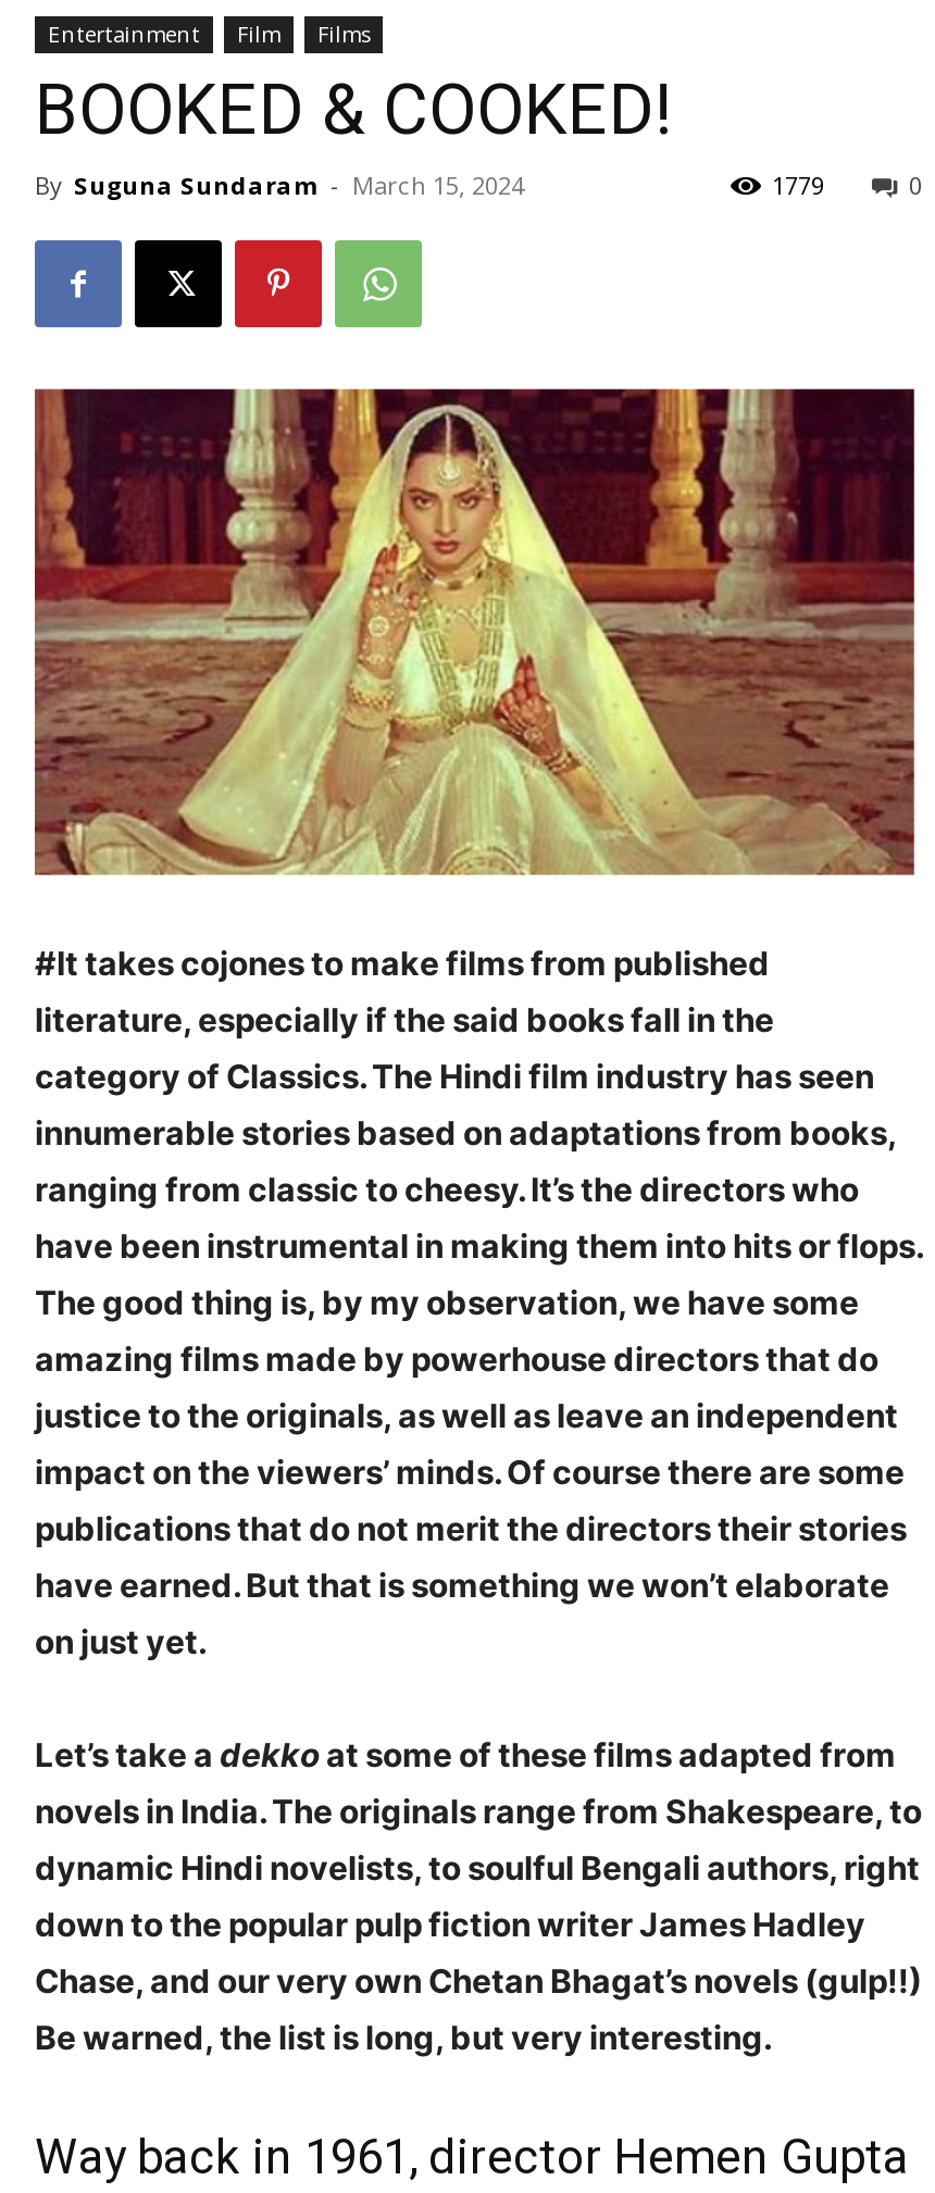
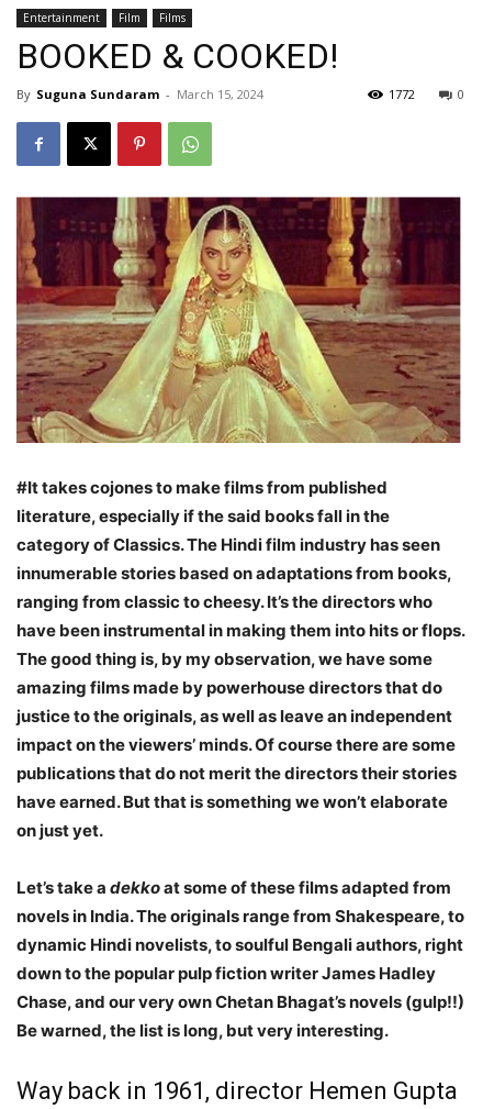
- 1779
+ 1772
